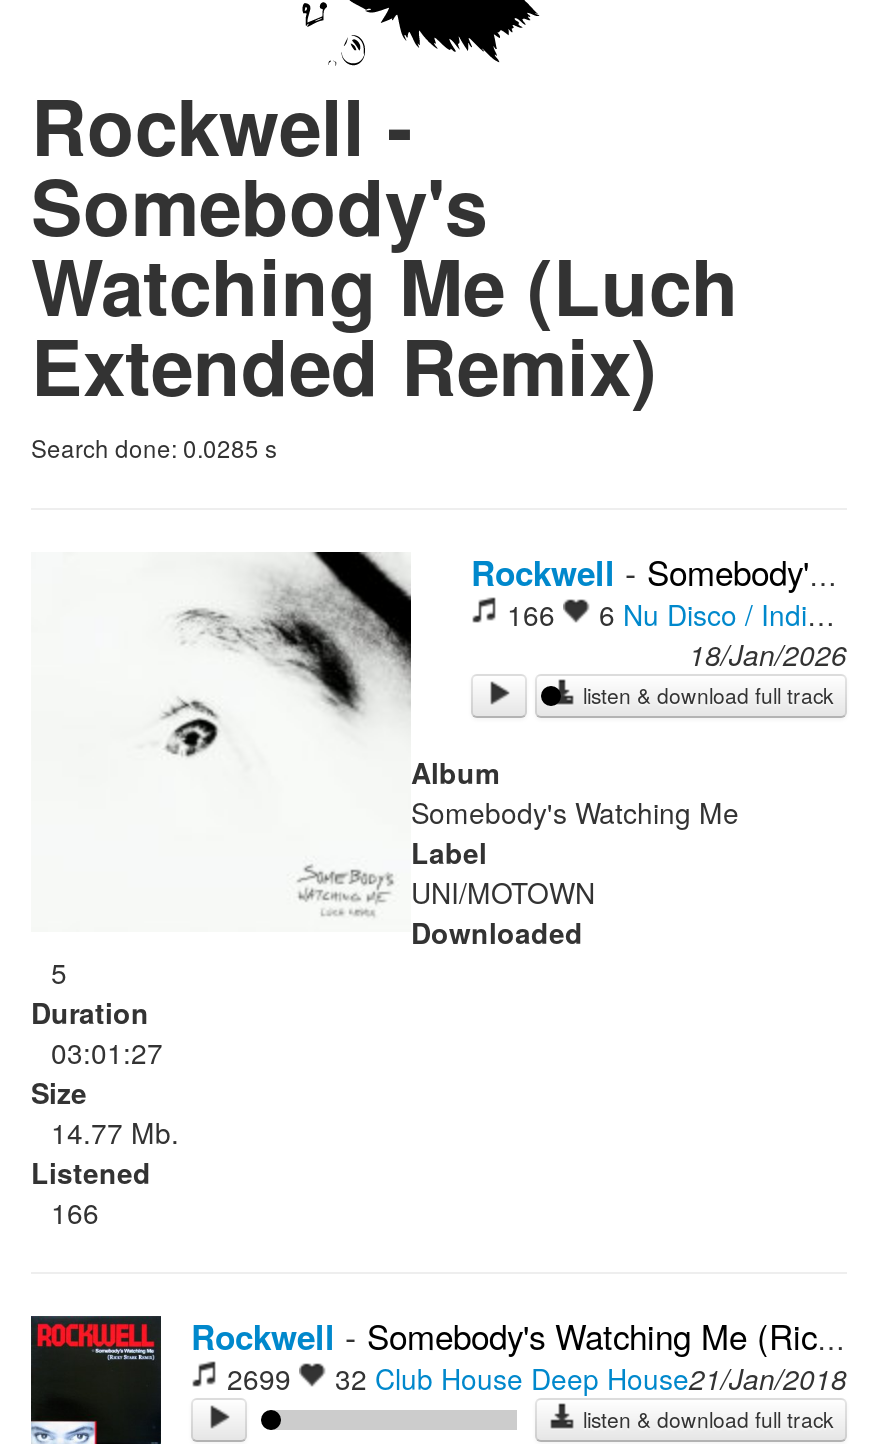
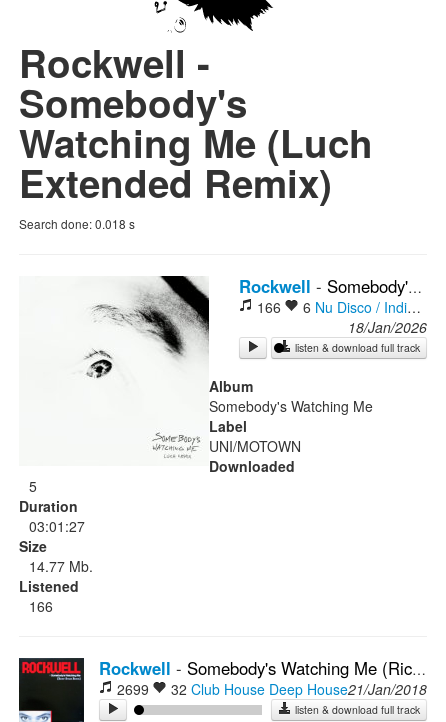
- Search done: 0.0285 s
+ Search done: 0.018 s
